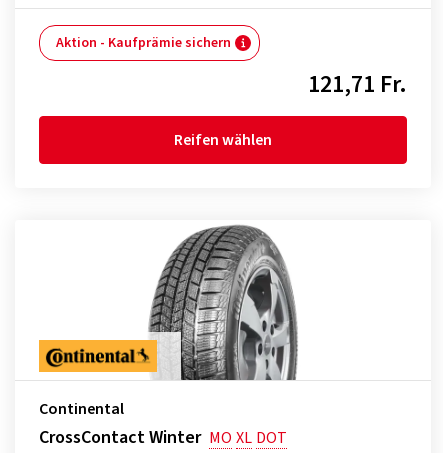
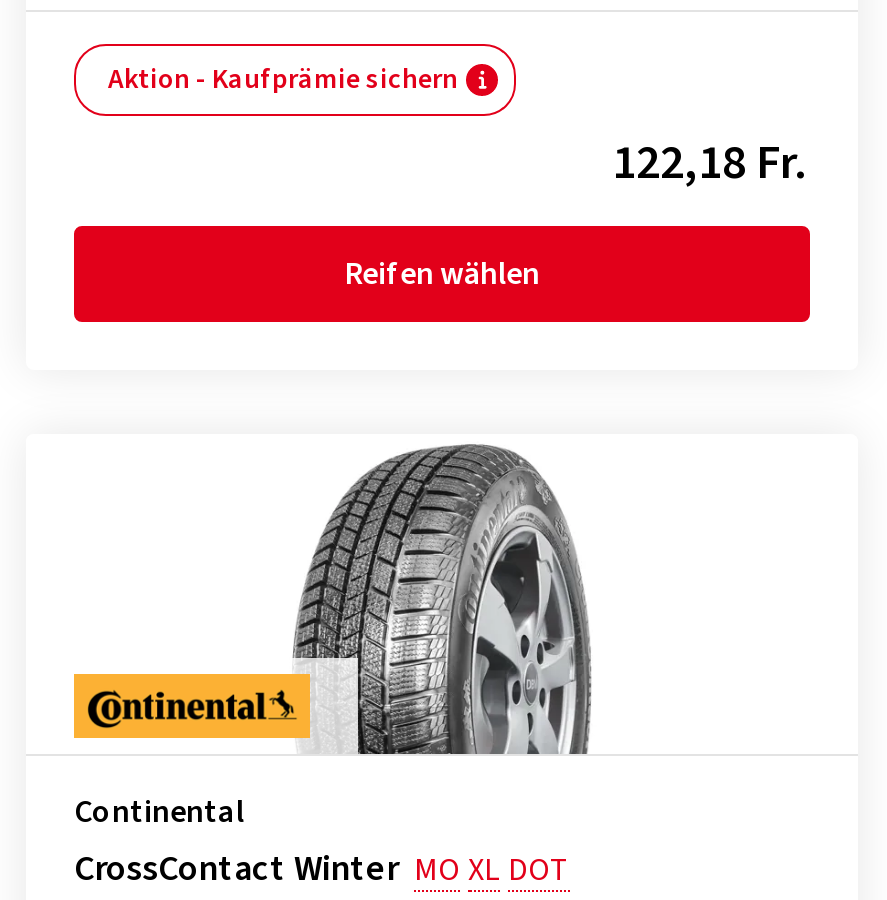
- 121,71 Fr.
+ 122,18 Fr.
